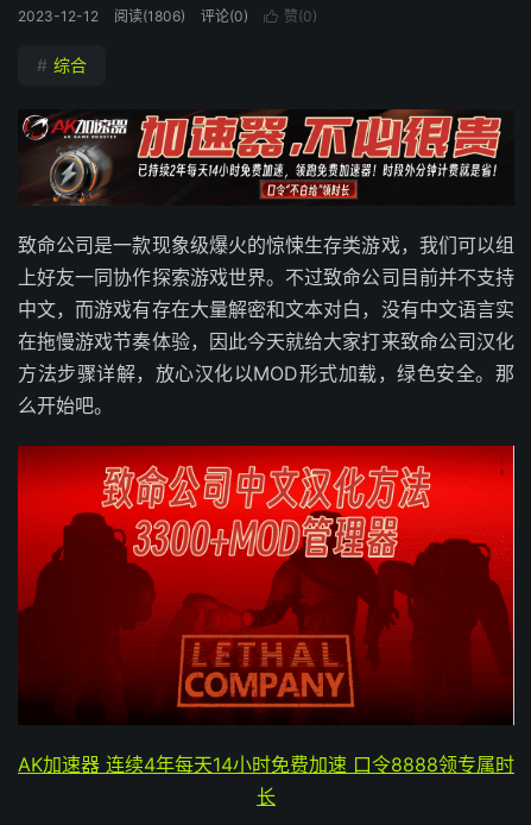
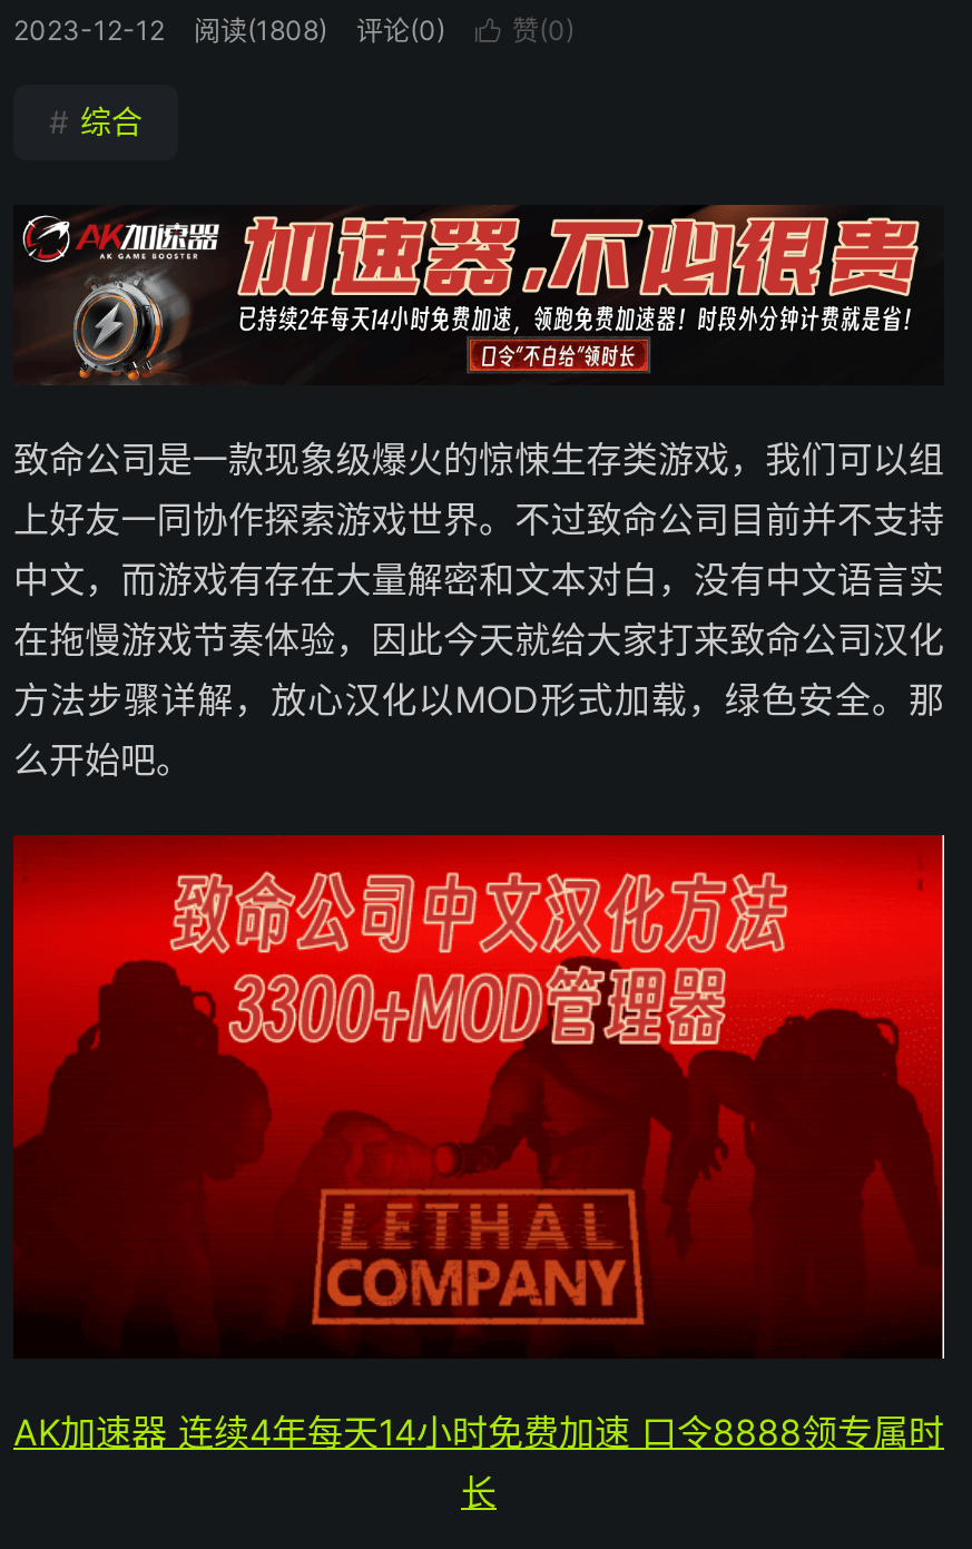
- 阅读(1806)
+ 阅读(1808)
